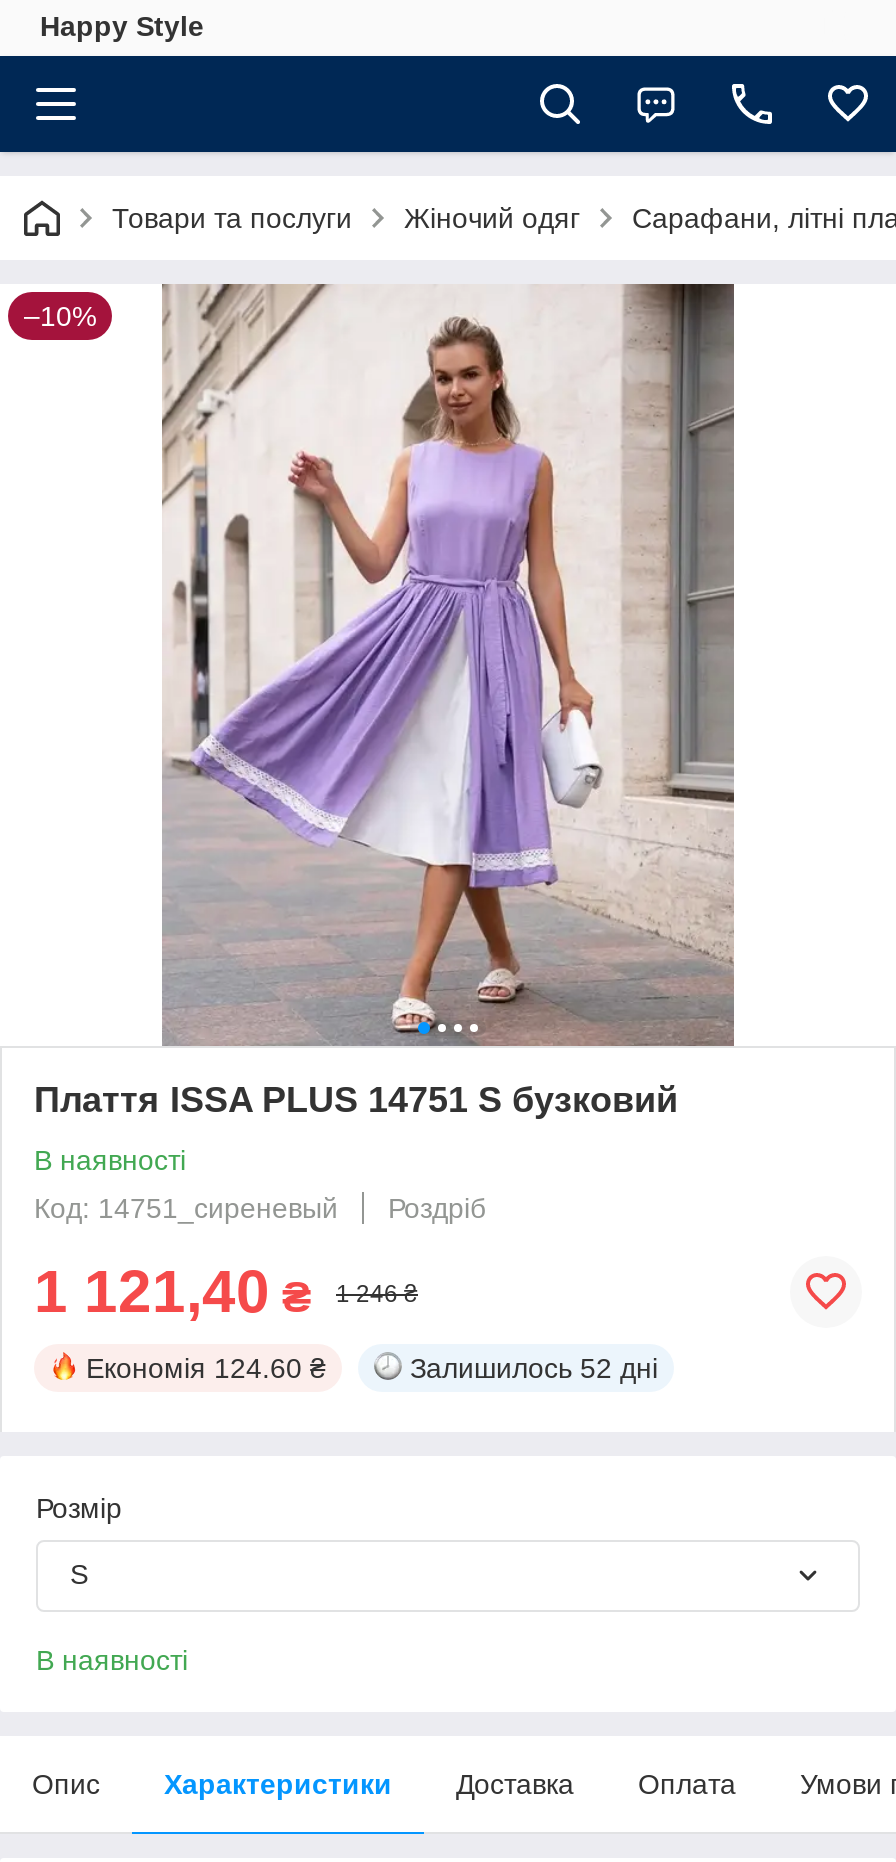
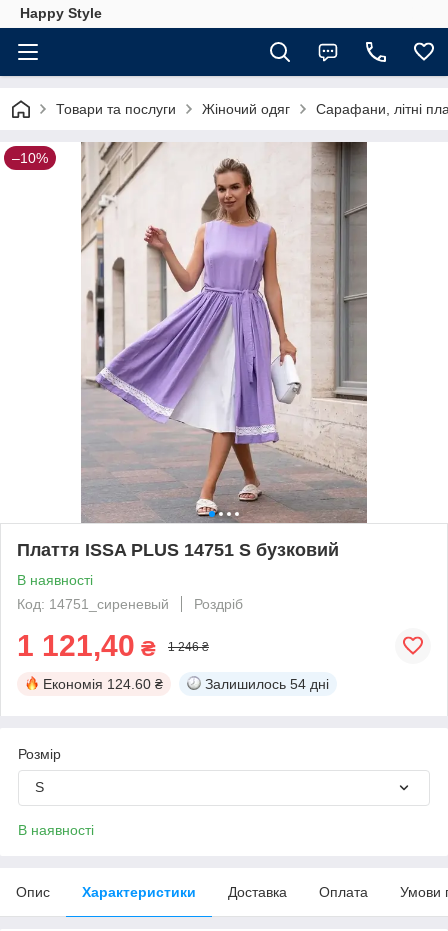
- Залишилось 52 дні
+ Залишилось 54 дні
